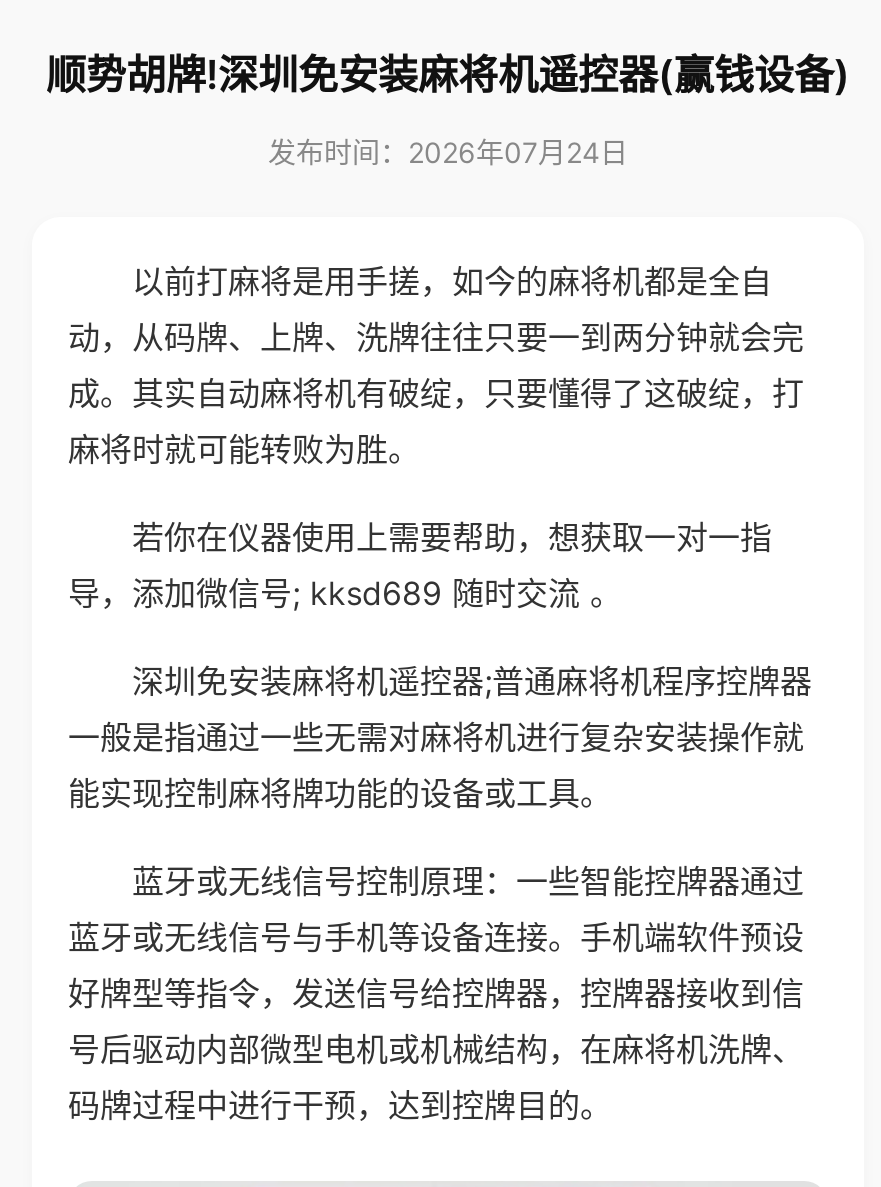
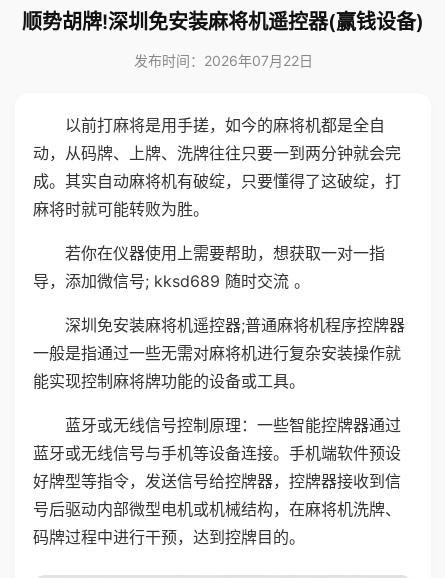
- 发布时间：2026年07月24日
+ 发布时间：2026年07月22日
